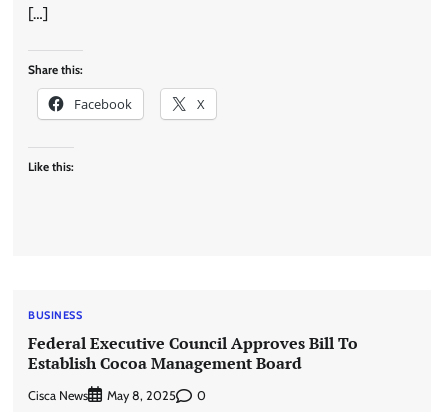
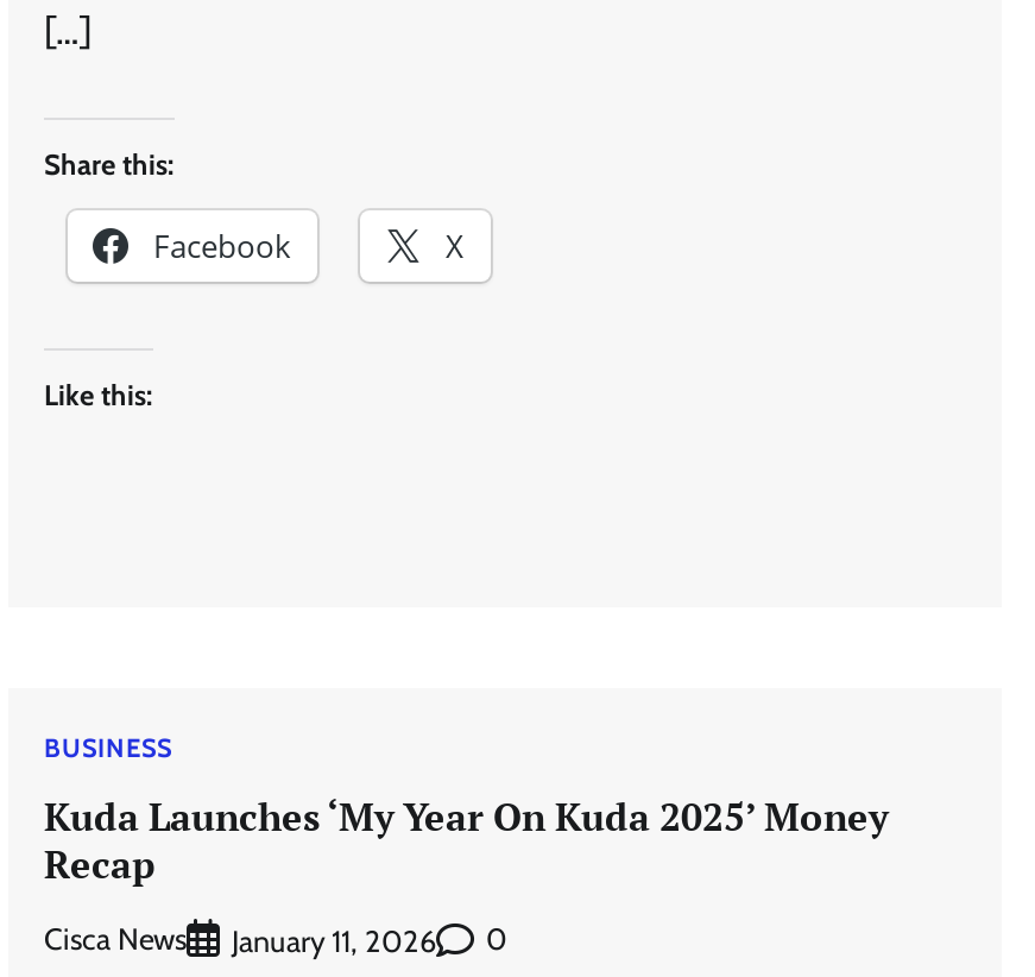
- Federal Executive Council Approves Bill To
- Establish Cocoa Management Board
+ Kuda Launches ‘My Year On Kuda 2025’ Money
+ Recap

- May 8, 2025
+ January 11, 2026
